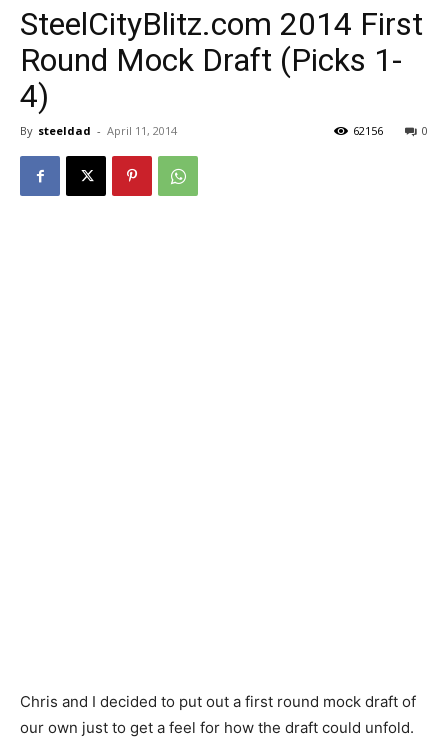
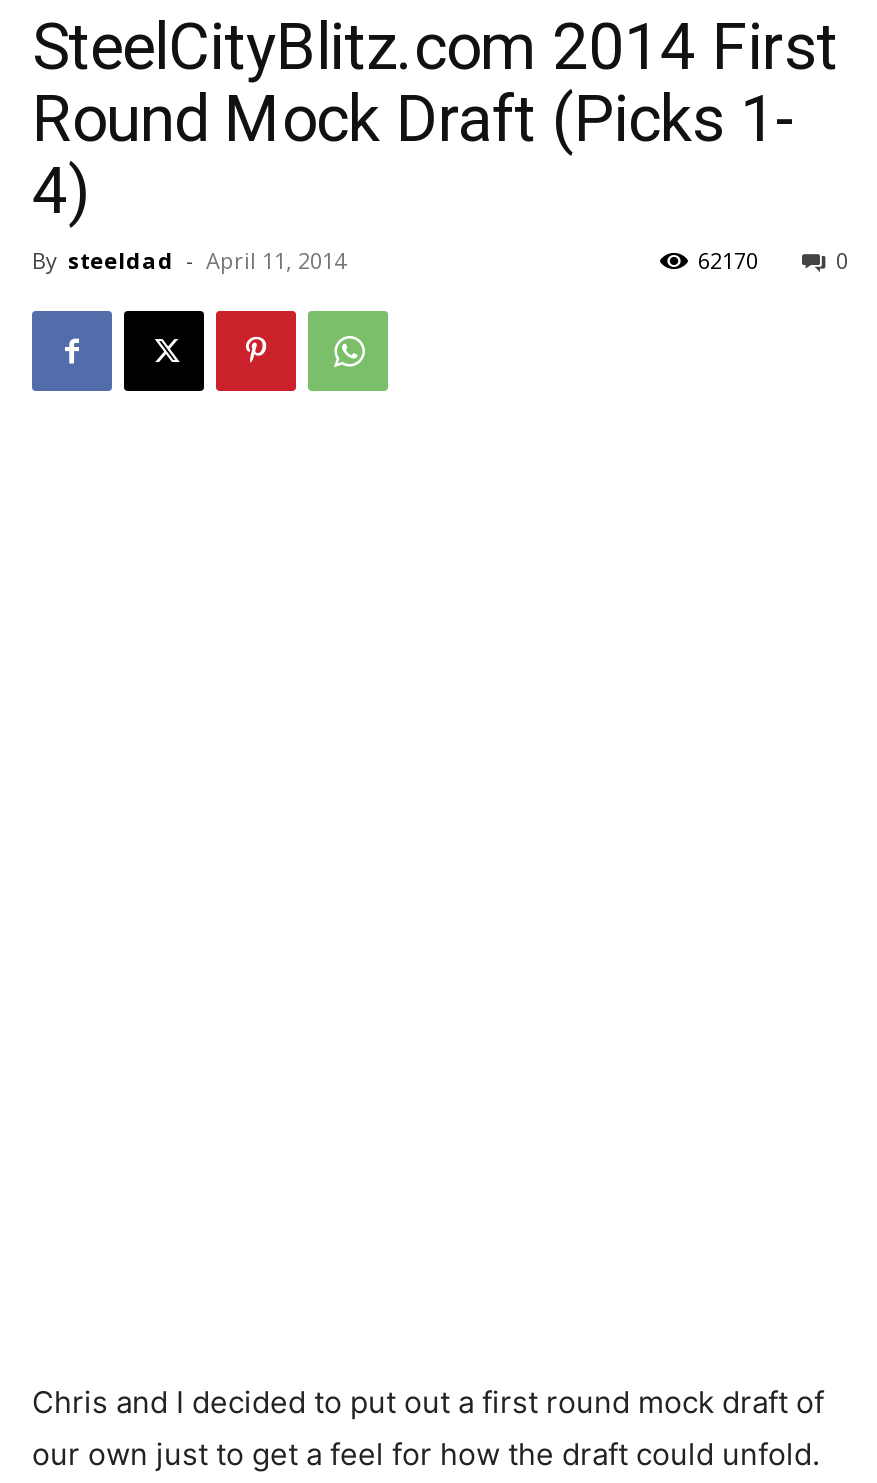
- 62156
+ 62170
